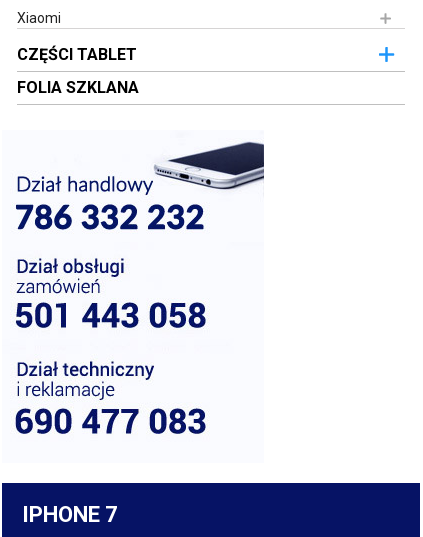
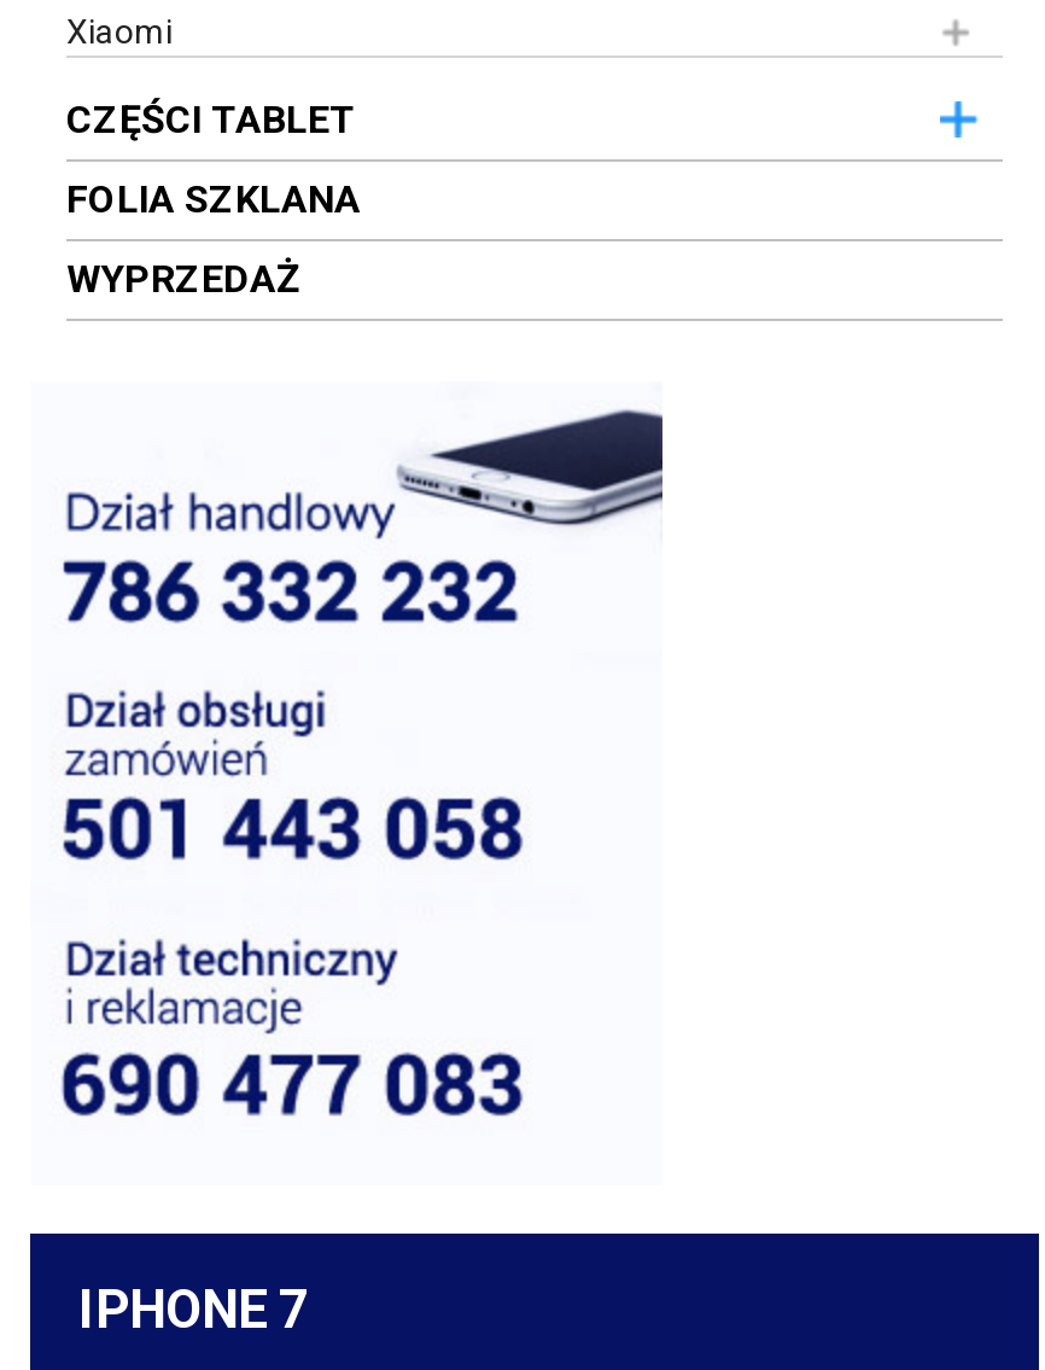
+ WYPRZEDAŻ
